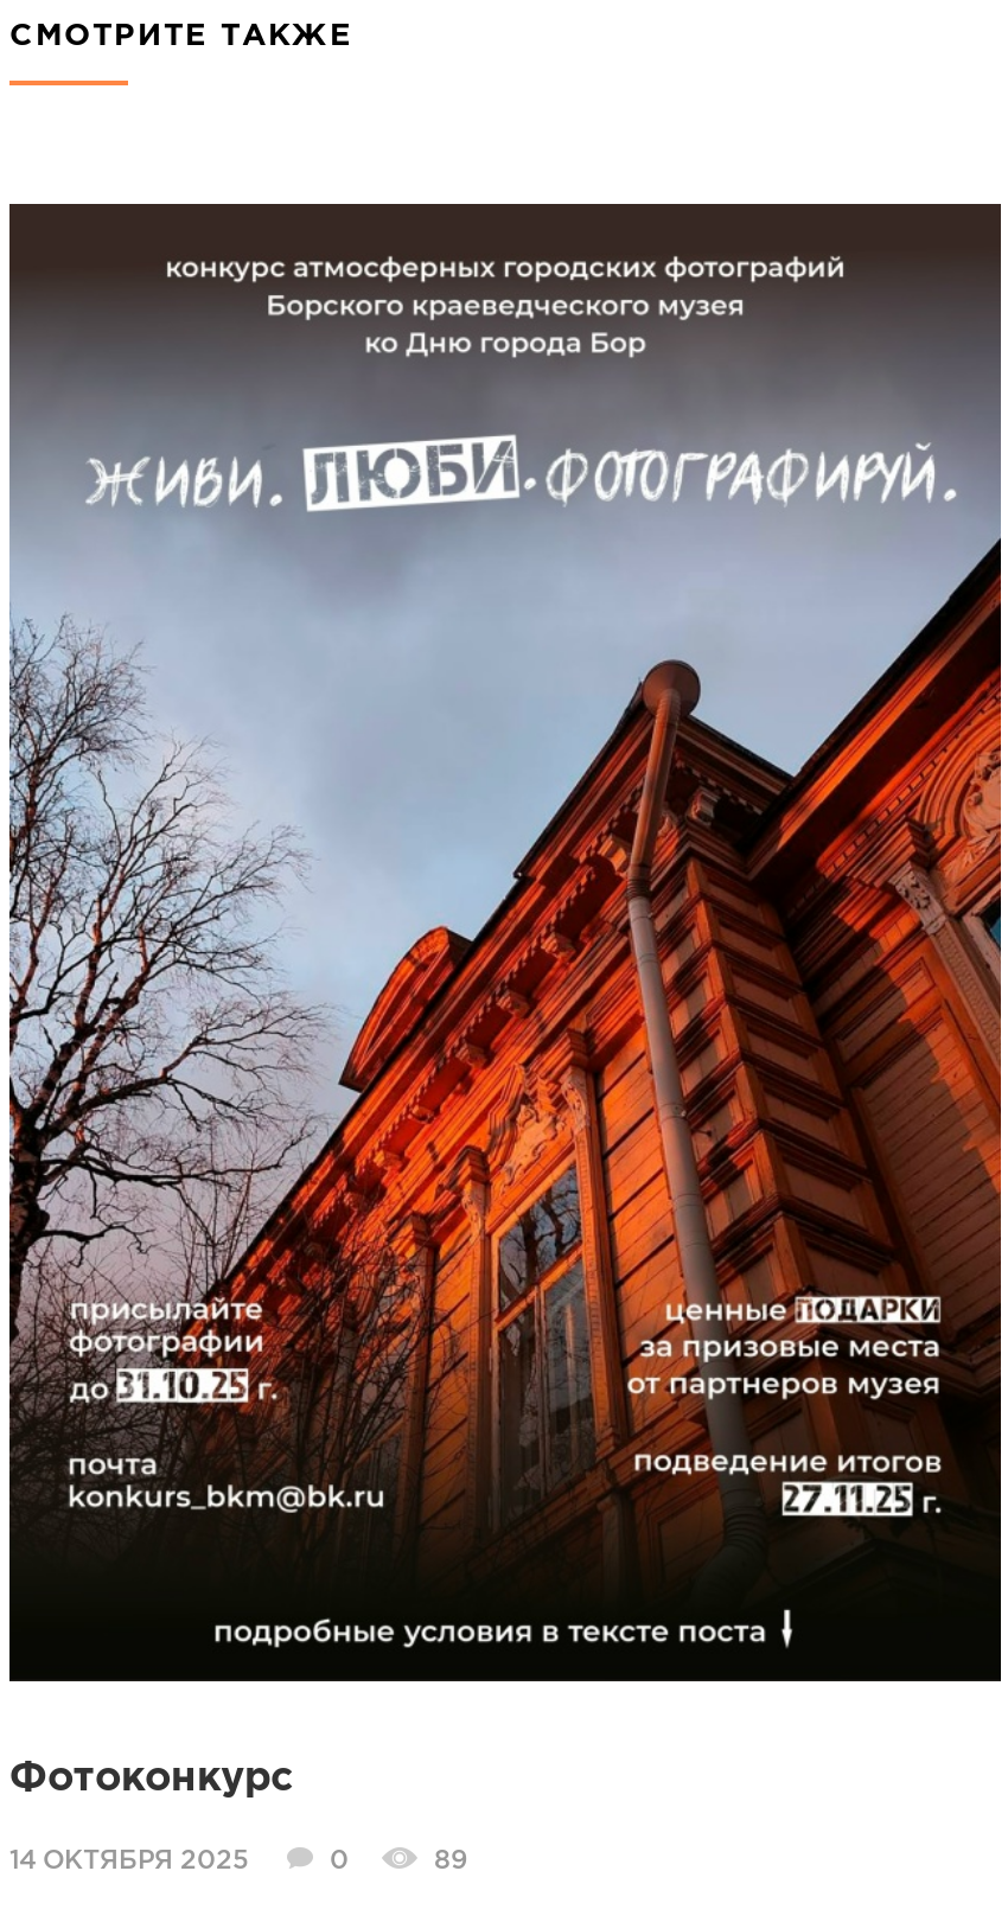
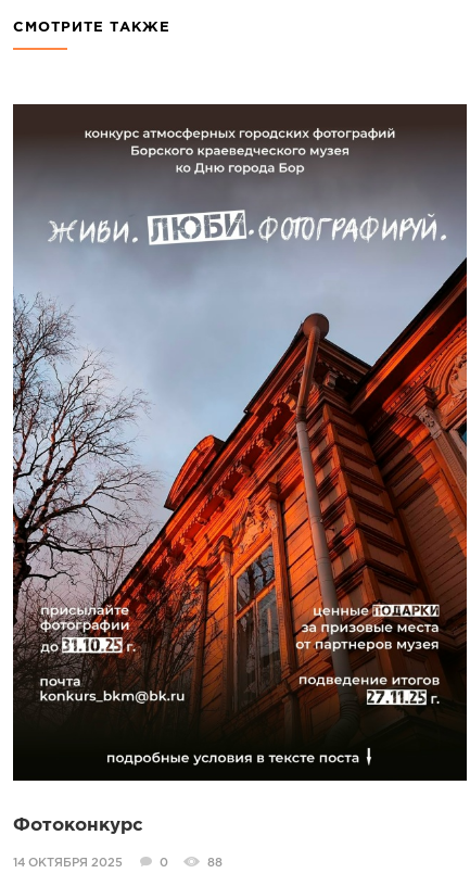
- 89
+ 88
